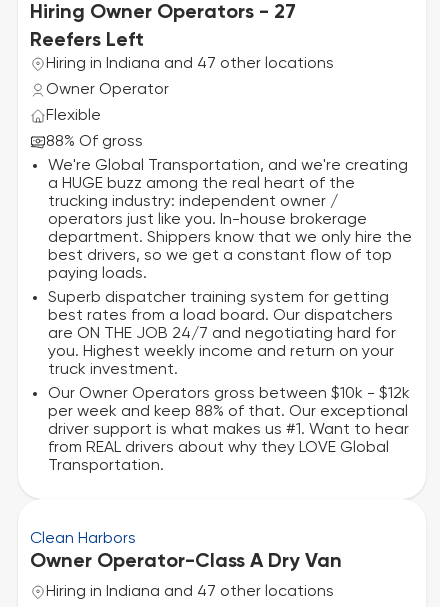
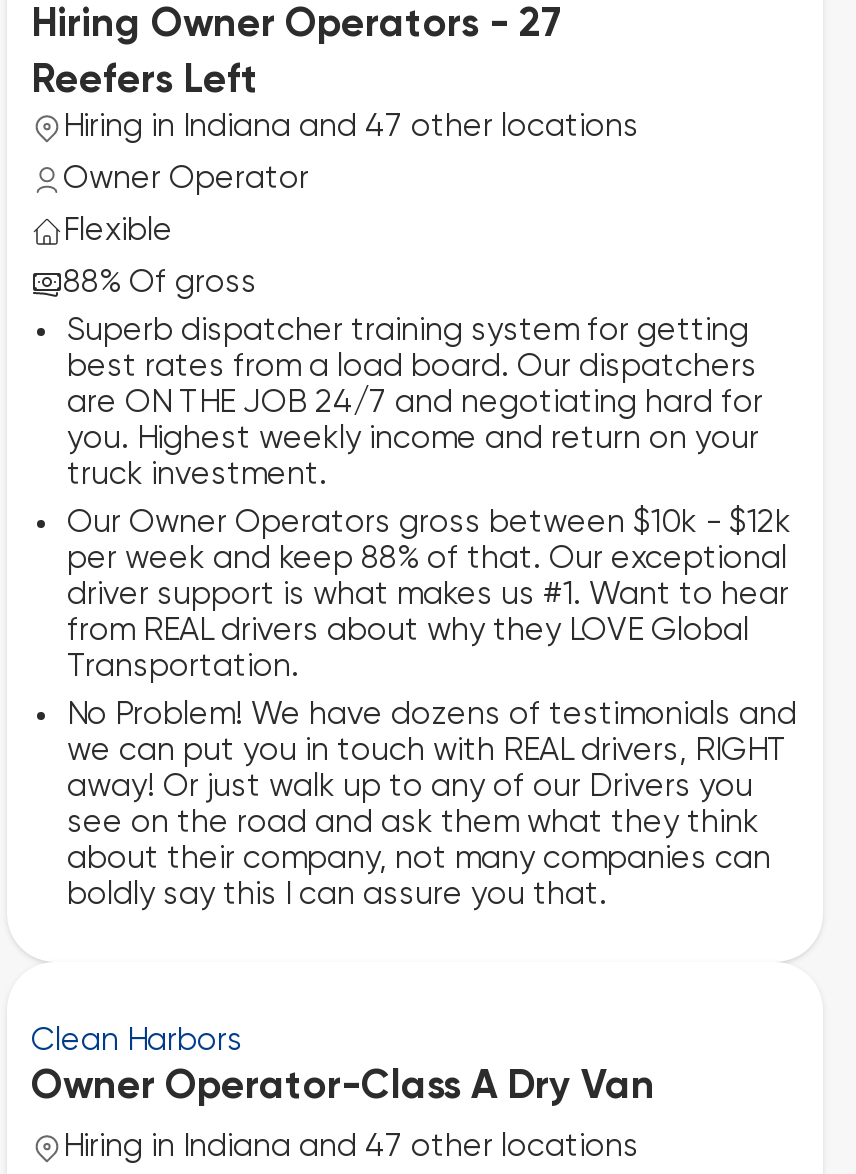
- We're Global Transportation, and we're creating
- a HUGE buzz among the real heart of the
- trucking industry: independent owner /
- operators just like you. In-house brokerage
- department. Shippers know that we only hire the
- best drivers, so we get a constant flow of top
- paying loads.

moved up: Superb dispatcher training system for getting | best rates from a load board. Our dispatchers | are ON THE JOB 24/7 and negotiating hard for | ... | from REAL drivers about why they LOVE Global | Transportation.

+ No Problem! We have dozens of testimonials and
+ we can put you in touch with REAL drivers, RIGHT
+ away! Or just walk up to any of our Drivers you
+ see on the road and ask them what they think
+ about their company, not many companies can
+ boldly say this I can assure you that.
